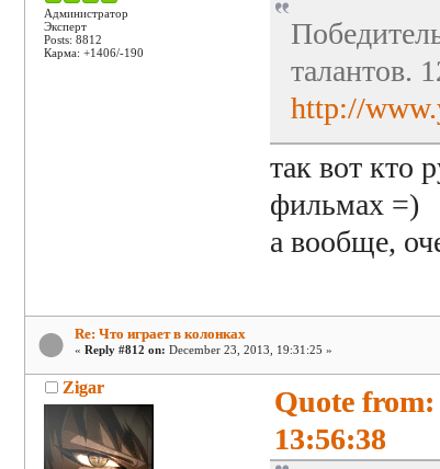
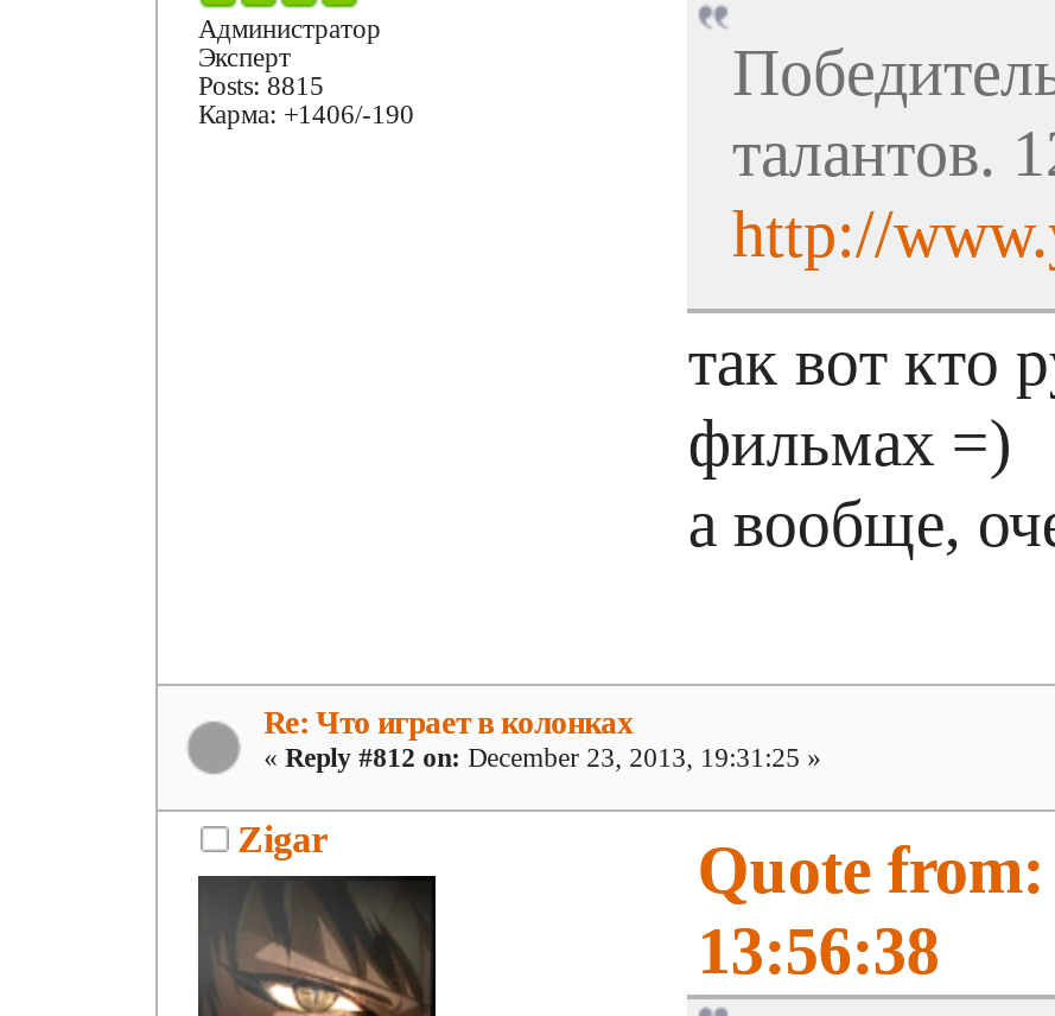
- Posts: 8812
+ Posts: 8815
